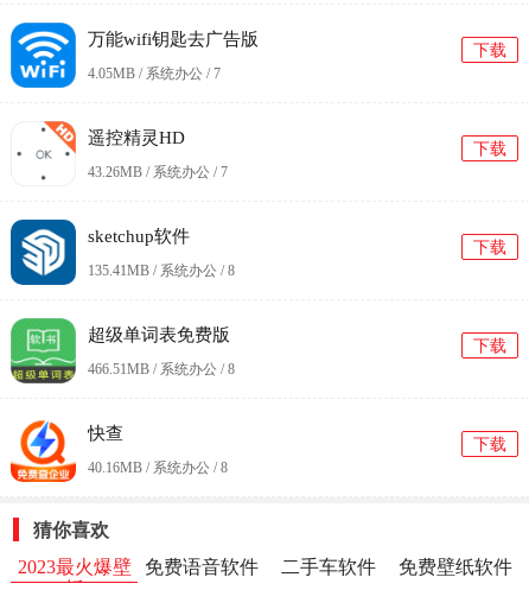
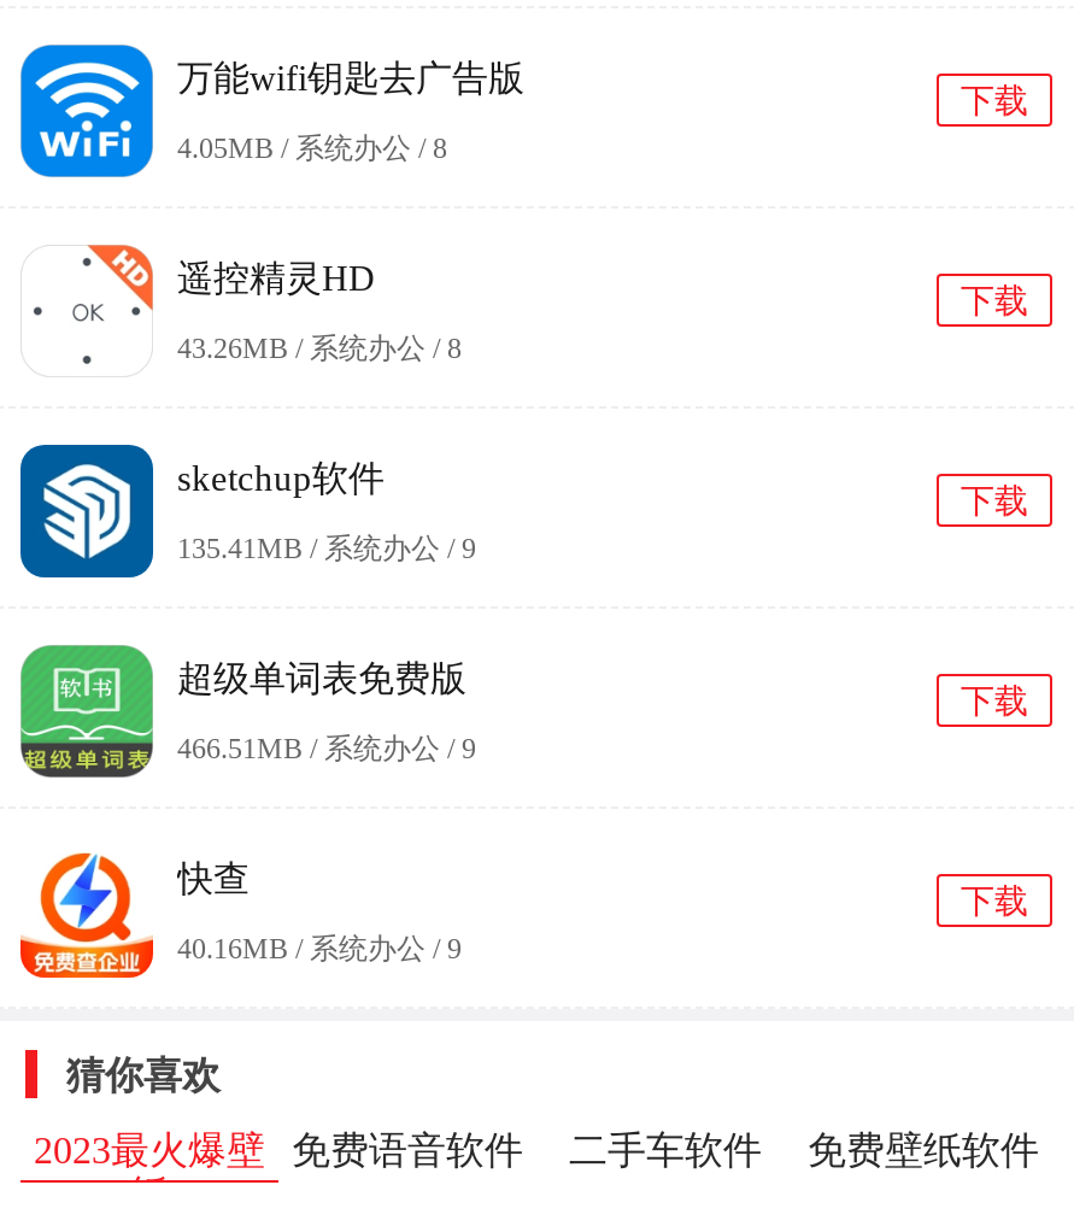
- 4.05MB / 系统办公 / 7
+ 4.05MB / 系统办公 / 8

- 43.26MB / 系统办公 / 7
+ 43.26MB / 系统办公 / 8

- 135.41MB / 系统办公 / 8
+ 135.41MB / 系统办公 / 9

- 466.51MB / 系统办公 / 8
+ 466.51MB / 系统办公 / 9

- 40.16MB / 系统办公 / 8
+ 40.16MB / 系统办公 / 9
